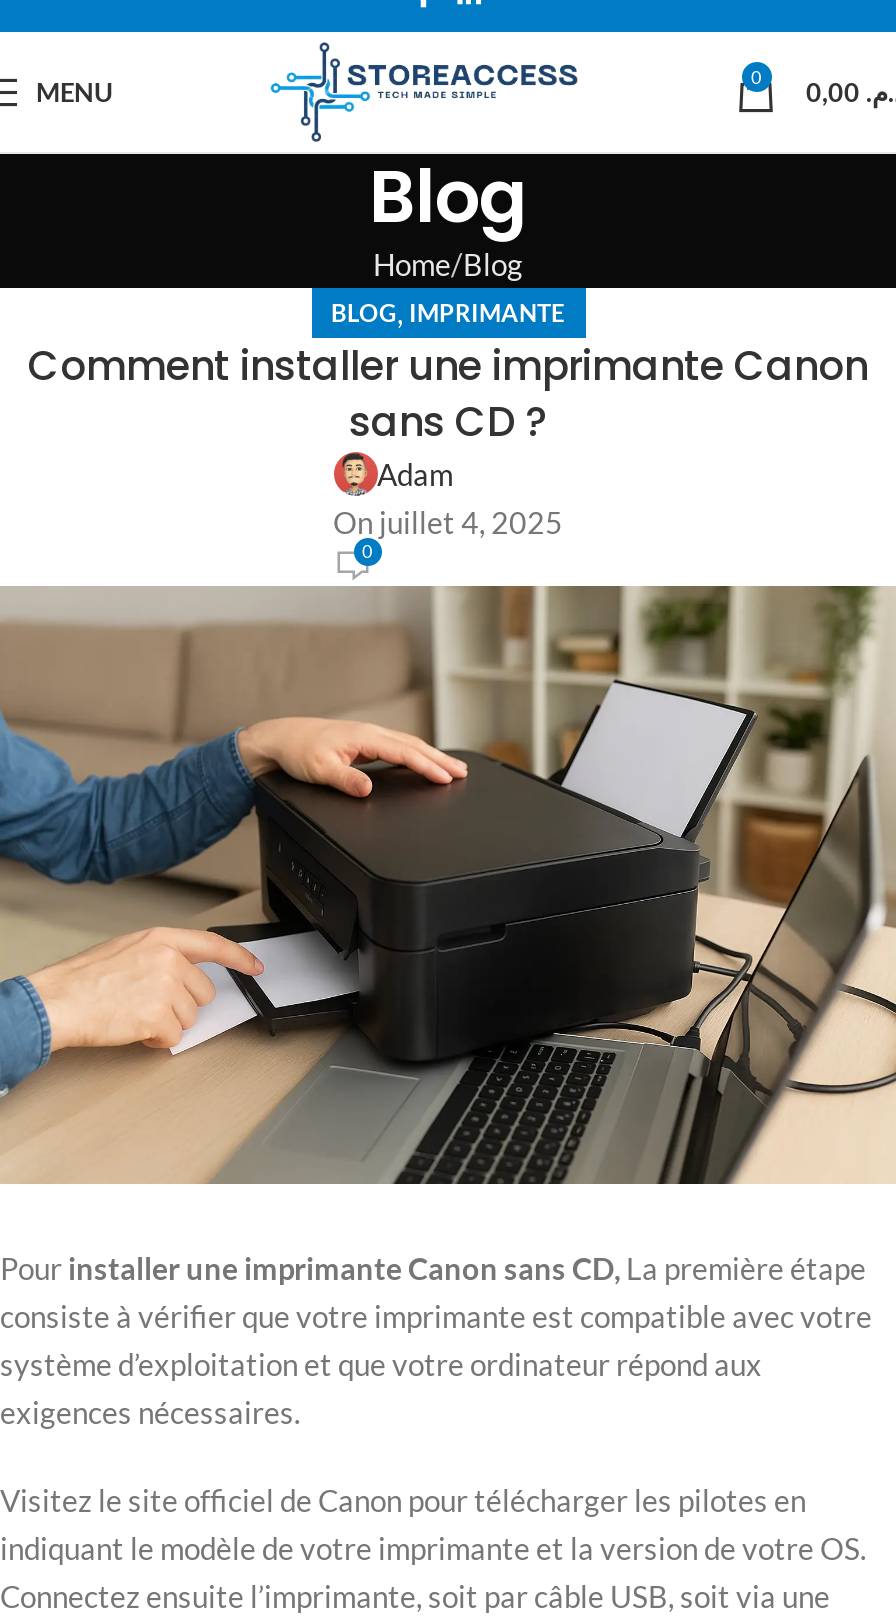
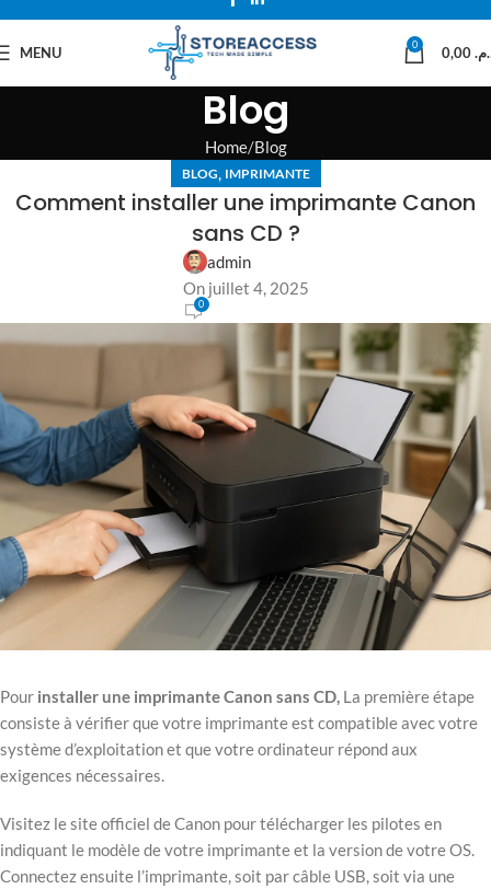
- Adam
+ admin
